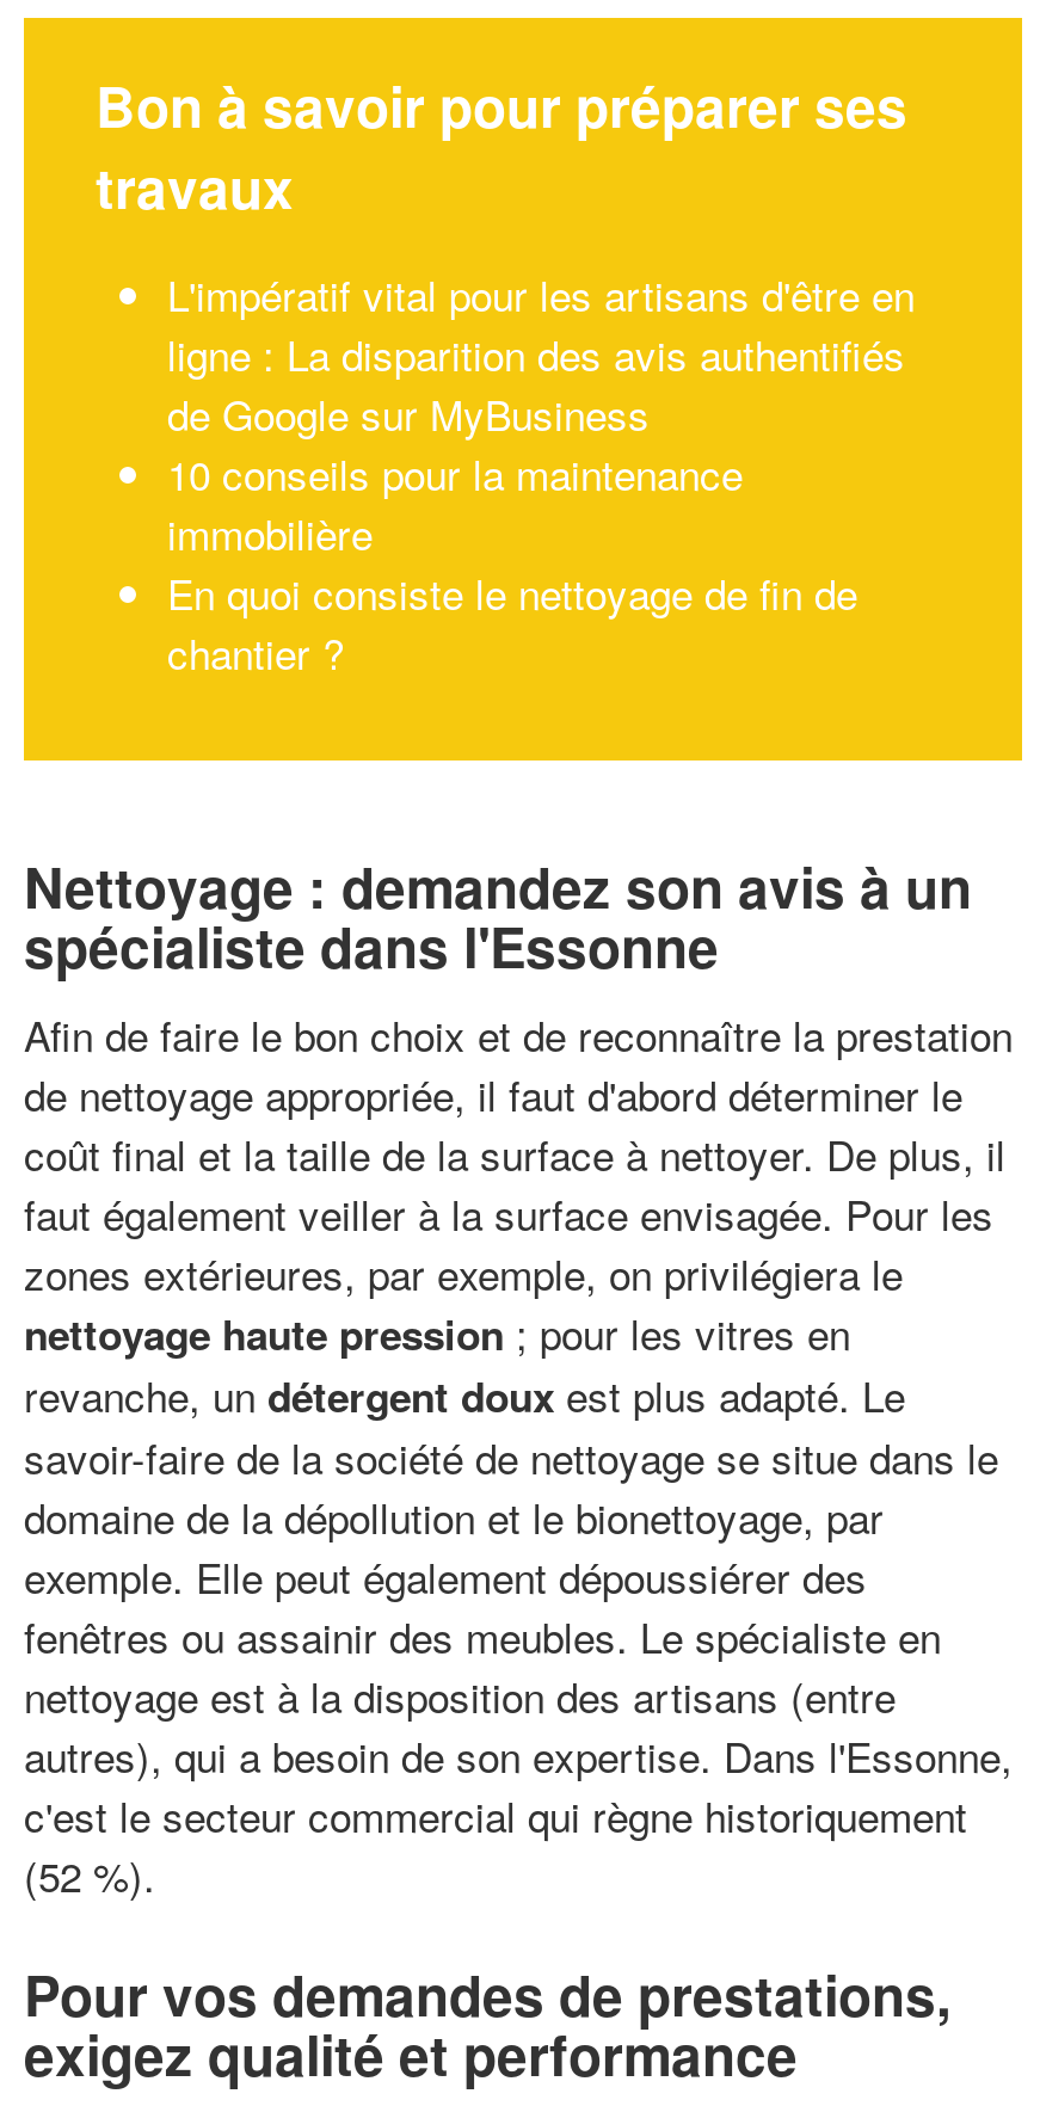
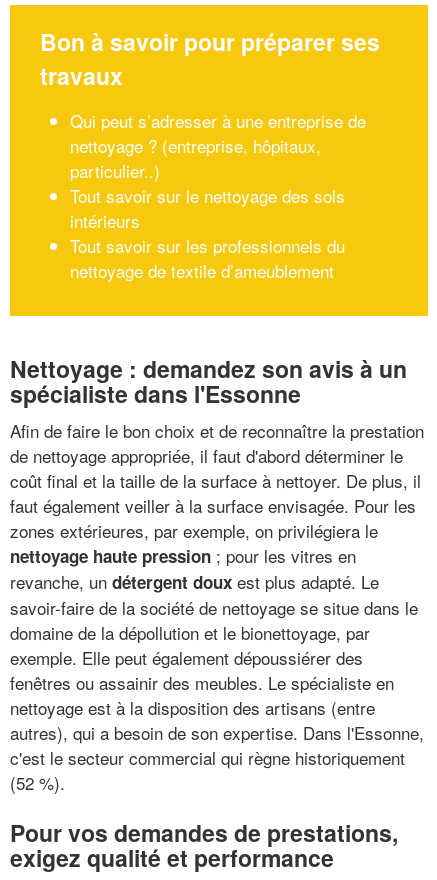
- L'impératif vital pour les artisans d'être en
- ligne : La disparition des avis authentifiés
- de Google sur MyBusiness
- 10 conseils pour la maintenance
- immobilière
- En quoi consiste le nettoyage de fin de
- chantier ?
+ Qui peut s’adresser à une entreprise de
+ nettoyage ? (entreprise, hôpitaux,
+ particulier..)
+ Tout savoir sur le nettoyage des sols
+ intérieurs
+ Tout savoir sur les professionnels du
+ nettoyage de textile d’ameublement
